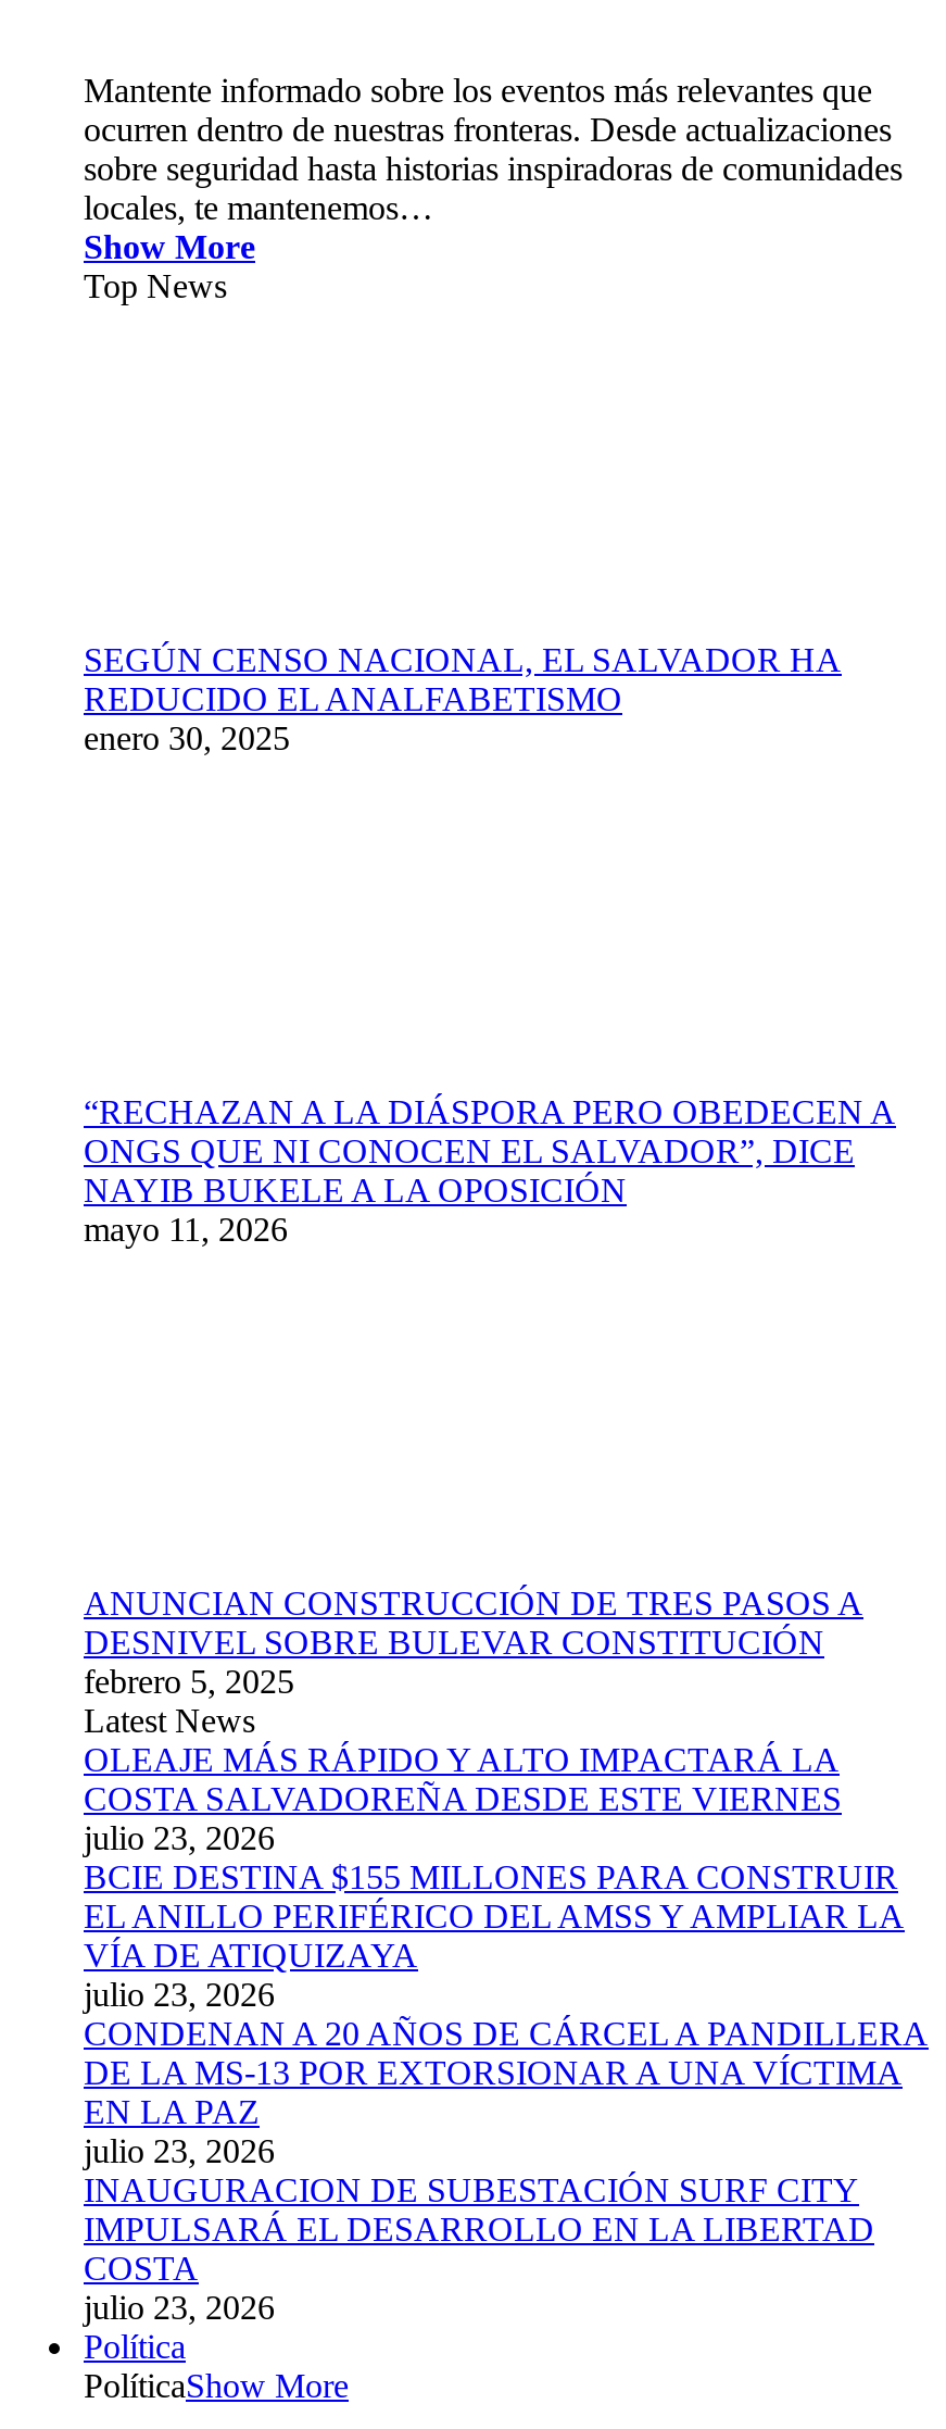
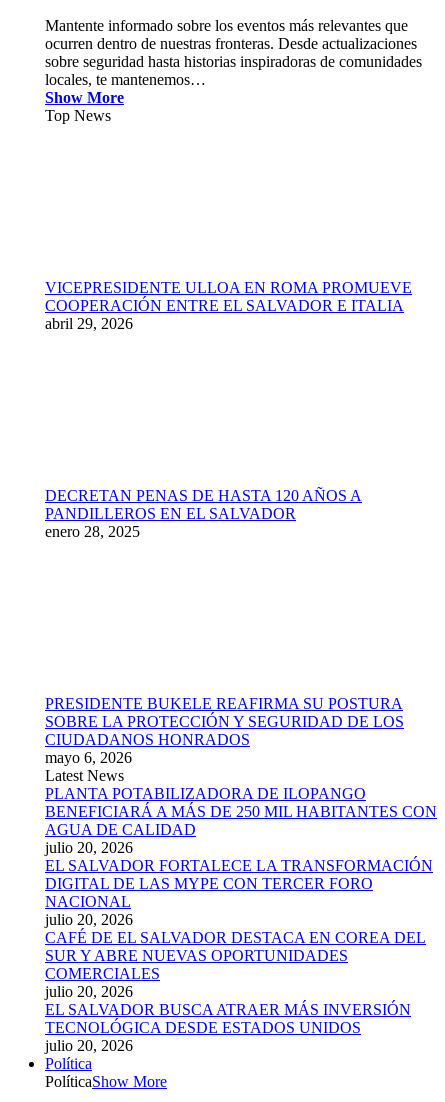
- SEGÚN CENSO NACIONAL, EL SALVADOR HA
- REDUCIDO EL ANALFABETISMO
- enero 30, 2025
+ VICEPRESIDENTE ULLOA EN ROMA PROMUEVE
+ COOPERACIÓN ENTRE EL SALVADOR E ITALIA
+ abril 29, 2026

- “RECHAZAN A LA DIÁSPORA PERO OBEDECEN A
- ONGS QUE NI CONOCEN EL SALVADOR”, DICE
- NAYIB BUKELE A LA OPOSICIÓN
- mayo 11, 2026
+ DECRETAN PENAS DE HASTA 120 AÑOS A
+ PANDILLEROS EN EL SALVADOR
+ enero 28, 2025

- ANUNCIAN CONSTRUCCIÓN DE TRES PASOS A
- DESNIVEL SOBRE BULEVAR CONSTITUCIÓN
- febrero 5, 2025
+ PRESIDENTE BUKELE REAFIRMA SU POSTURA
+ SOBRE LA PROTECCIÓN Y SEGURIDAD DE LOS
+ CIUDADANOS HONRADOS
+ mayo 6, 2026

- OLEAJE MÁS RÁPIDO Y ALTO IMPACTARÁ LA
- COSTA SALVADOREÑA DESDE ESTE VIERNES
- julio 23, 2026
- BCIE DESTINA $155 MILLONES PARA CONSTRUIR
- EL ANILLO PERIFÉRICO DEL AMSS Y AMPLIAR LA
- VÍA DE ATIQUIZAYA
- julio 23, 2026
- CONDENAN A 20 AÑOS DE CÁRCEL A PANDILLERA
- DE LA MS-13 POR EXTORSIONAR A UNA VÍCTIMA
- EN LA PAZ
- julio 23, 2026
- INAUGURACION DE SUBESTACIÓN SURF CITY
- IMPULSARÁ EL DESARROLLO EN LA LIBERTAD
- COSTA
- julio 23, 2026
+ PLANTA POTABILIZADORA DE ILOPANGO
+ BENEFICIARÁ A MÁS DE 250 MIL HABITANTES CON
+ AGUA DE CALIDAD
+ julio 20, 2026
+ EL SALVADOR FORTALECE LA TRANSFORMACIÓN
+ DIGITAL DE LAS MYPE CON TERCER FORO
+ NACIONAL
+ julio 20, 2026
+ CAFÉ DE EL SALVADOR DESTACA EN COREA DEL
+ SUR Y ABRE NUEVAS OPORTUNIDADES
+ COMERCIALES
+ julio 20, 2026
+ EL SALVADOR BUSCA ATRAER MÁS INVERSIÓN
+ TECNOLÓGICA DESDE ESTADOS UNIDOS
+ julio 20, 2026
